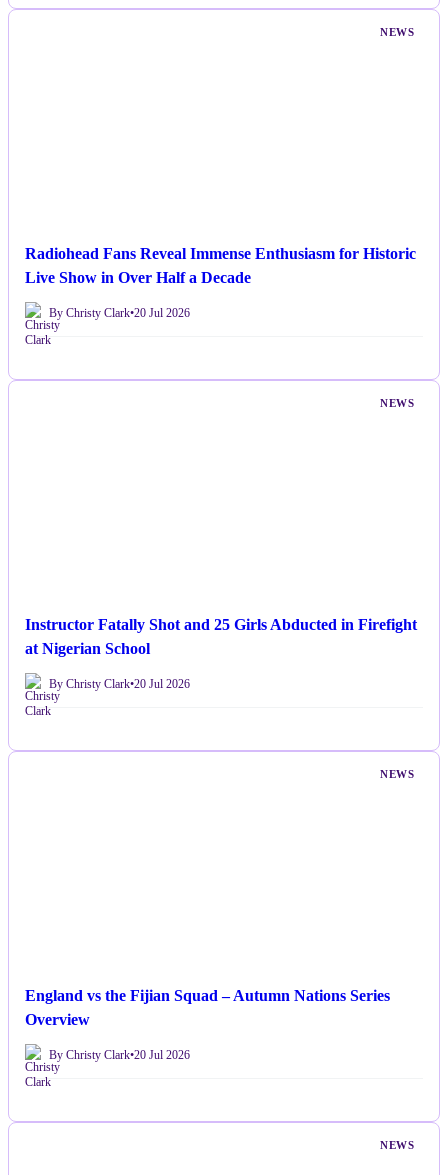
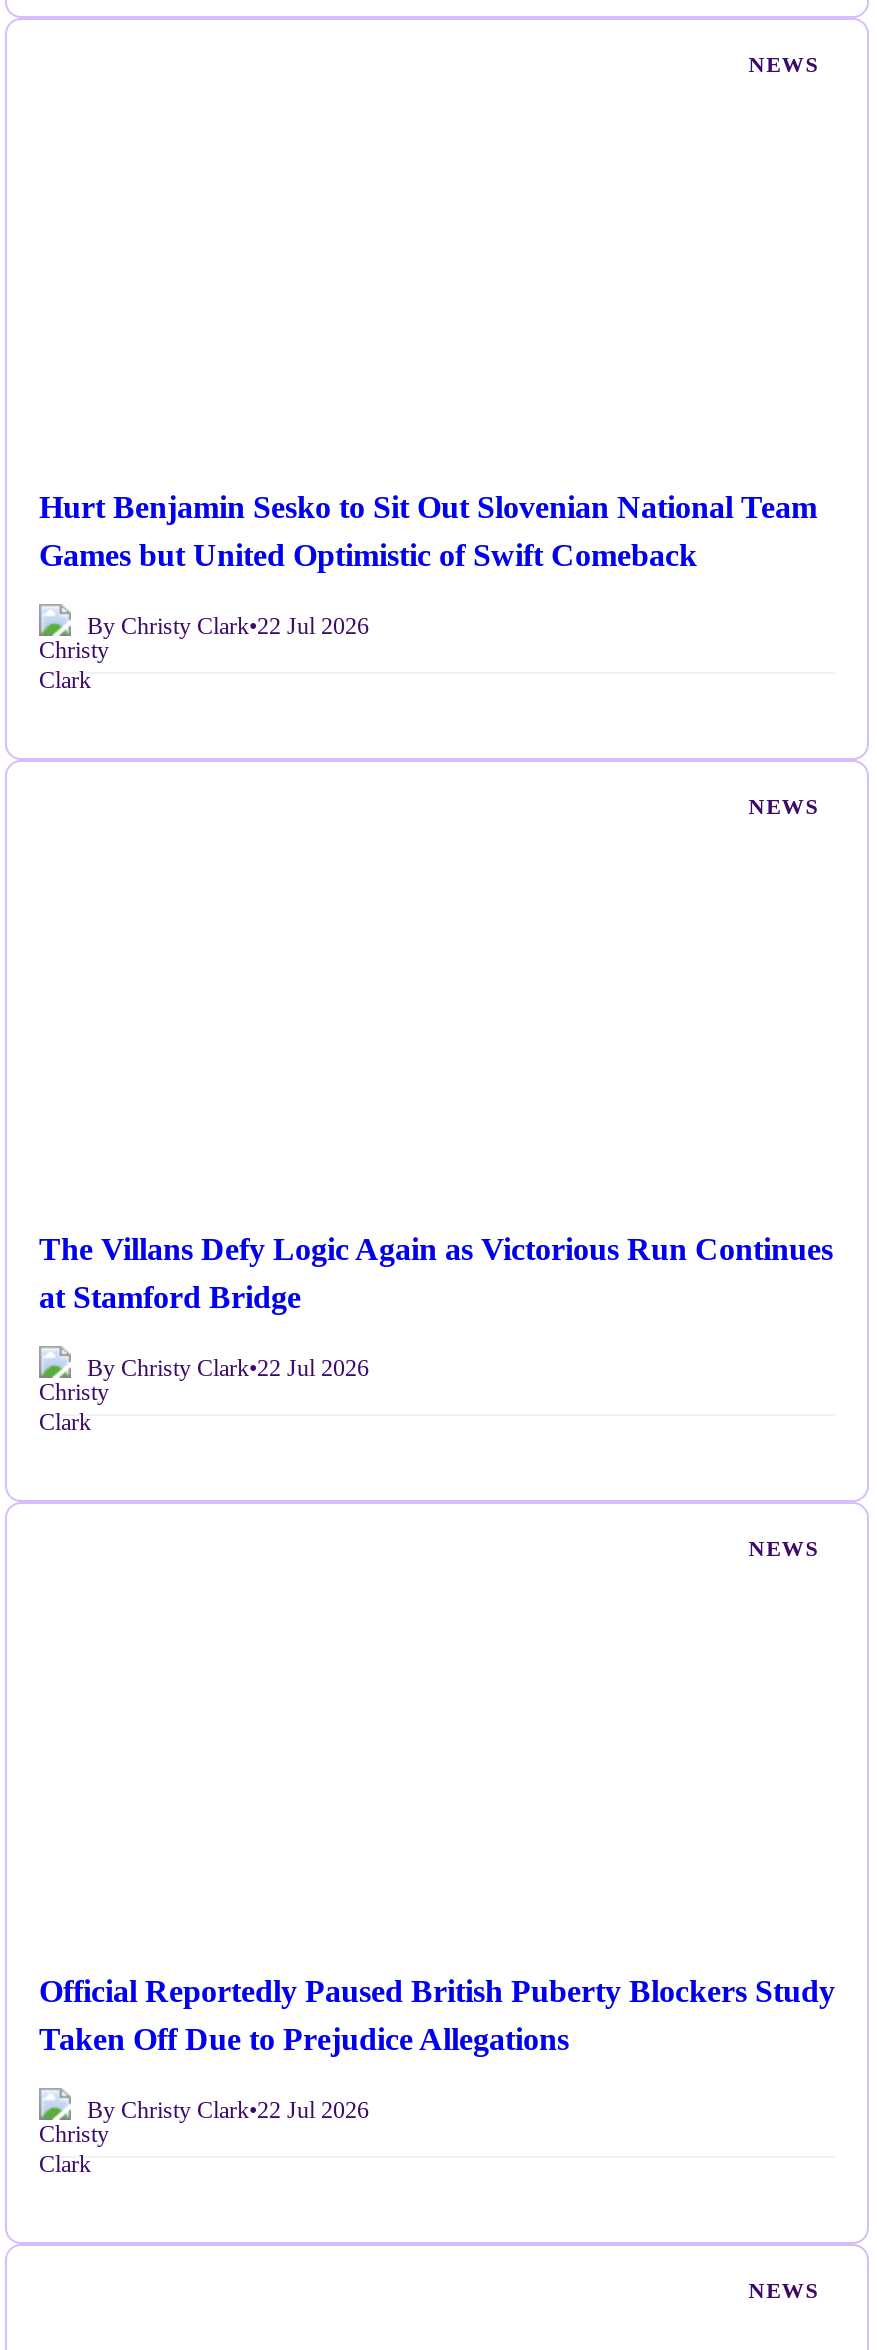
- Radiohead Fans Reveal Immense Enthusiasm for Historic
- Live Show in Over Half a Decade
+ Hurt Benjamin Sesko to Sit Out Slovenian National Team
+ Games but United Optimistic of Swift Comeback

- By Christy Clark•20 Jul 2026
+ By Christy Clark•22 Jul 2026

- Instructor Fatally Shot and 25 Girls Abducted in Firefight
- at Nigerian School
+ The Villans Defy Logic Again as Victorious Run Continues
+ at Stamford Bridge

- By Christy Clark•20 Jul 2026
+ By Christy Clark•22 Jul 2026

- England vs the Fijian Squad – Autumn Nations Series
- Overview
+ Official Reportedly Paused British Puberty Blockers Study
+ Taken Off Due to Prejudice Allegations

- By Christy Clark•20 Jul 2026
+ By Christy Clark•22 Jul 2026
